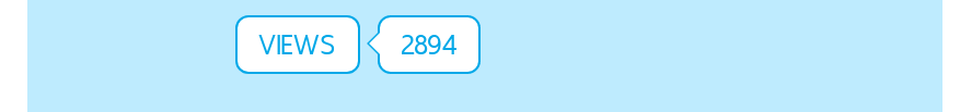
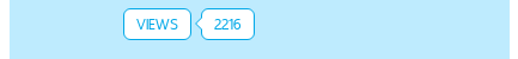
- VIEWS 2894
+ VIEWS 2216
